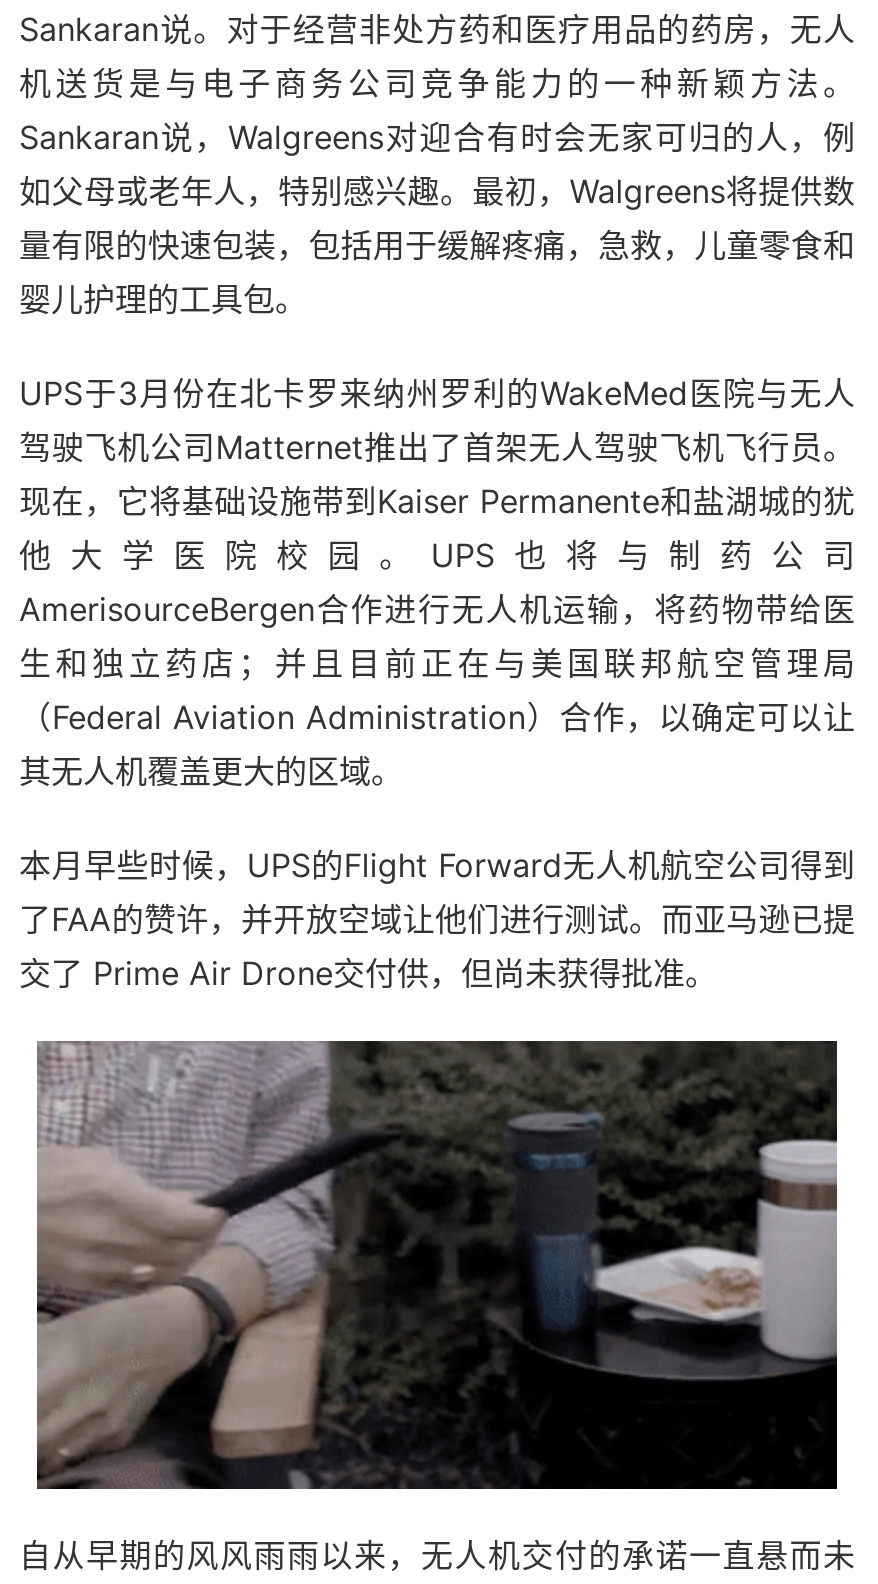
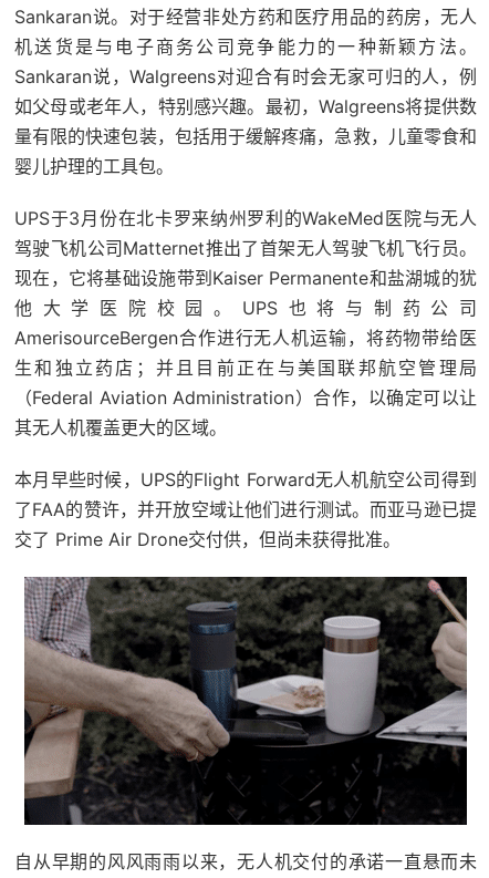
- [image]
+ [image]
